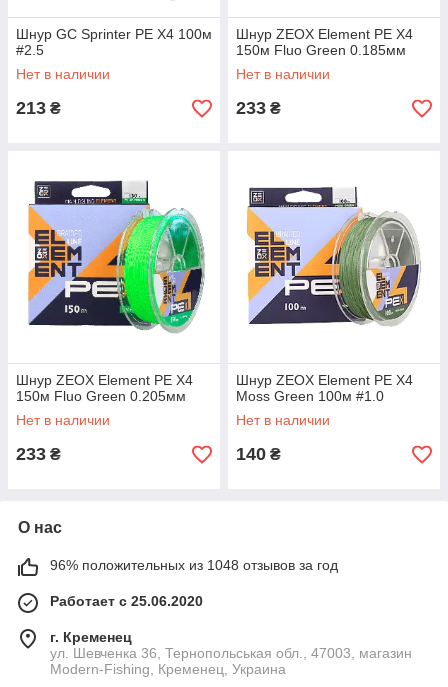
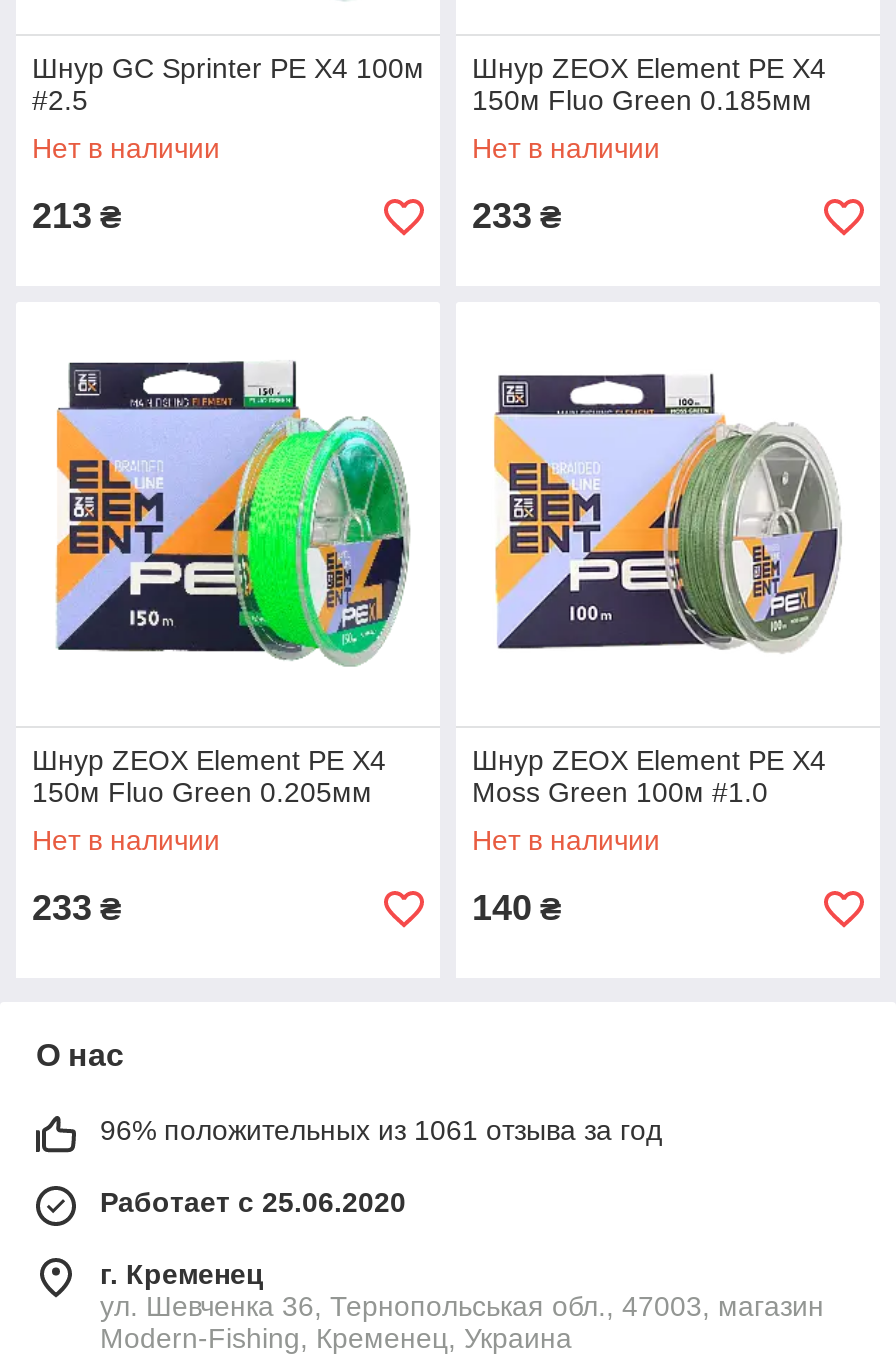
- 96% положительных из 1048 отзывов за год
+ 96% положительных из 1061 отзыва за год
